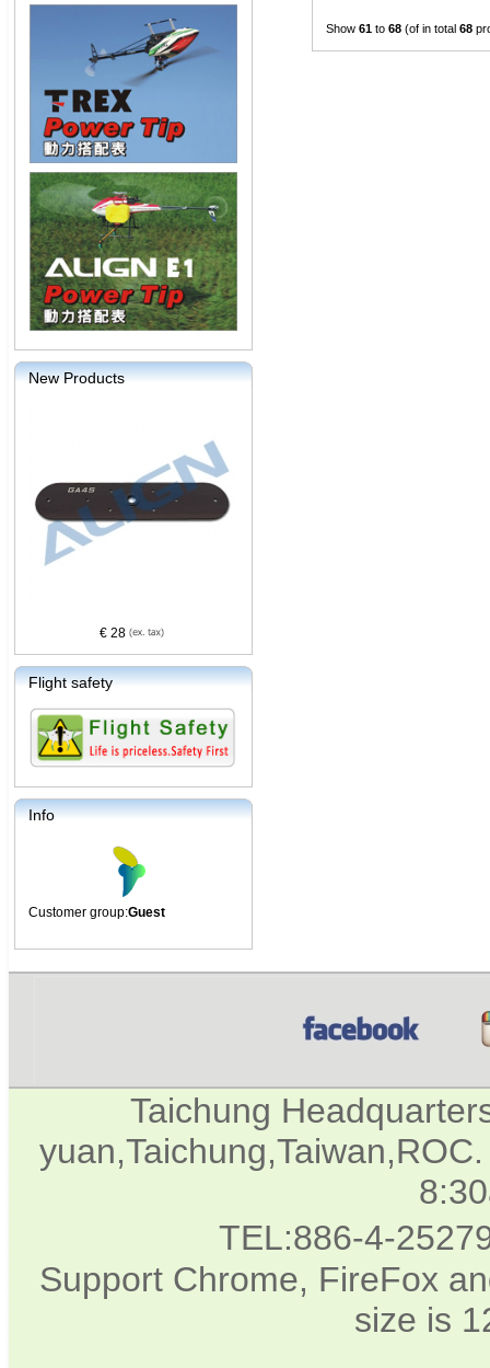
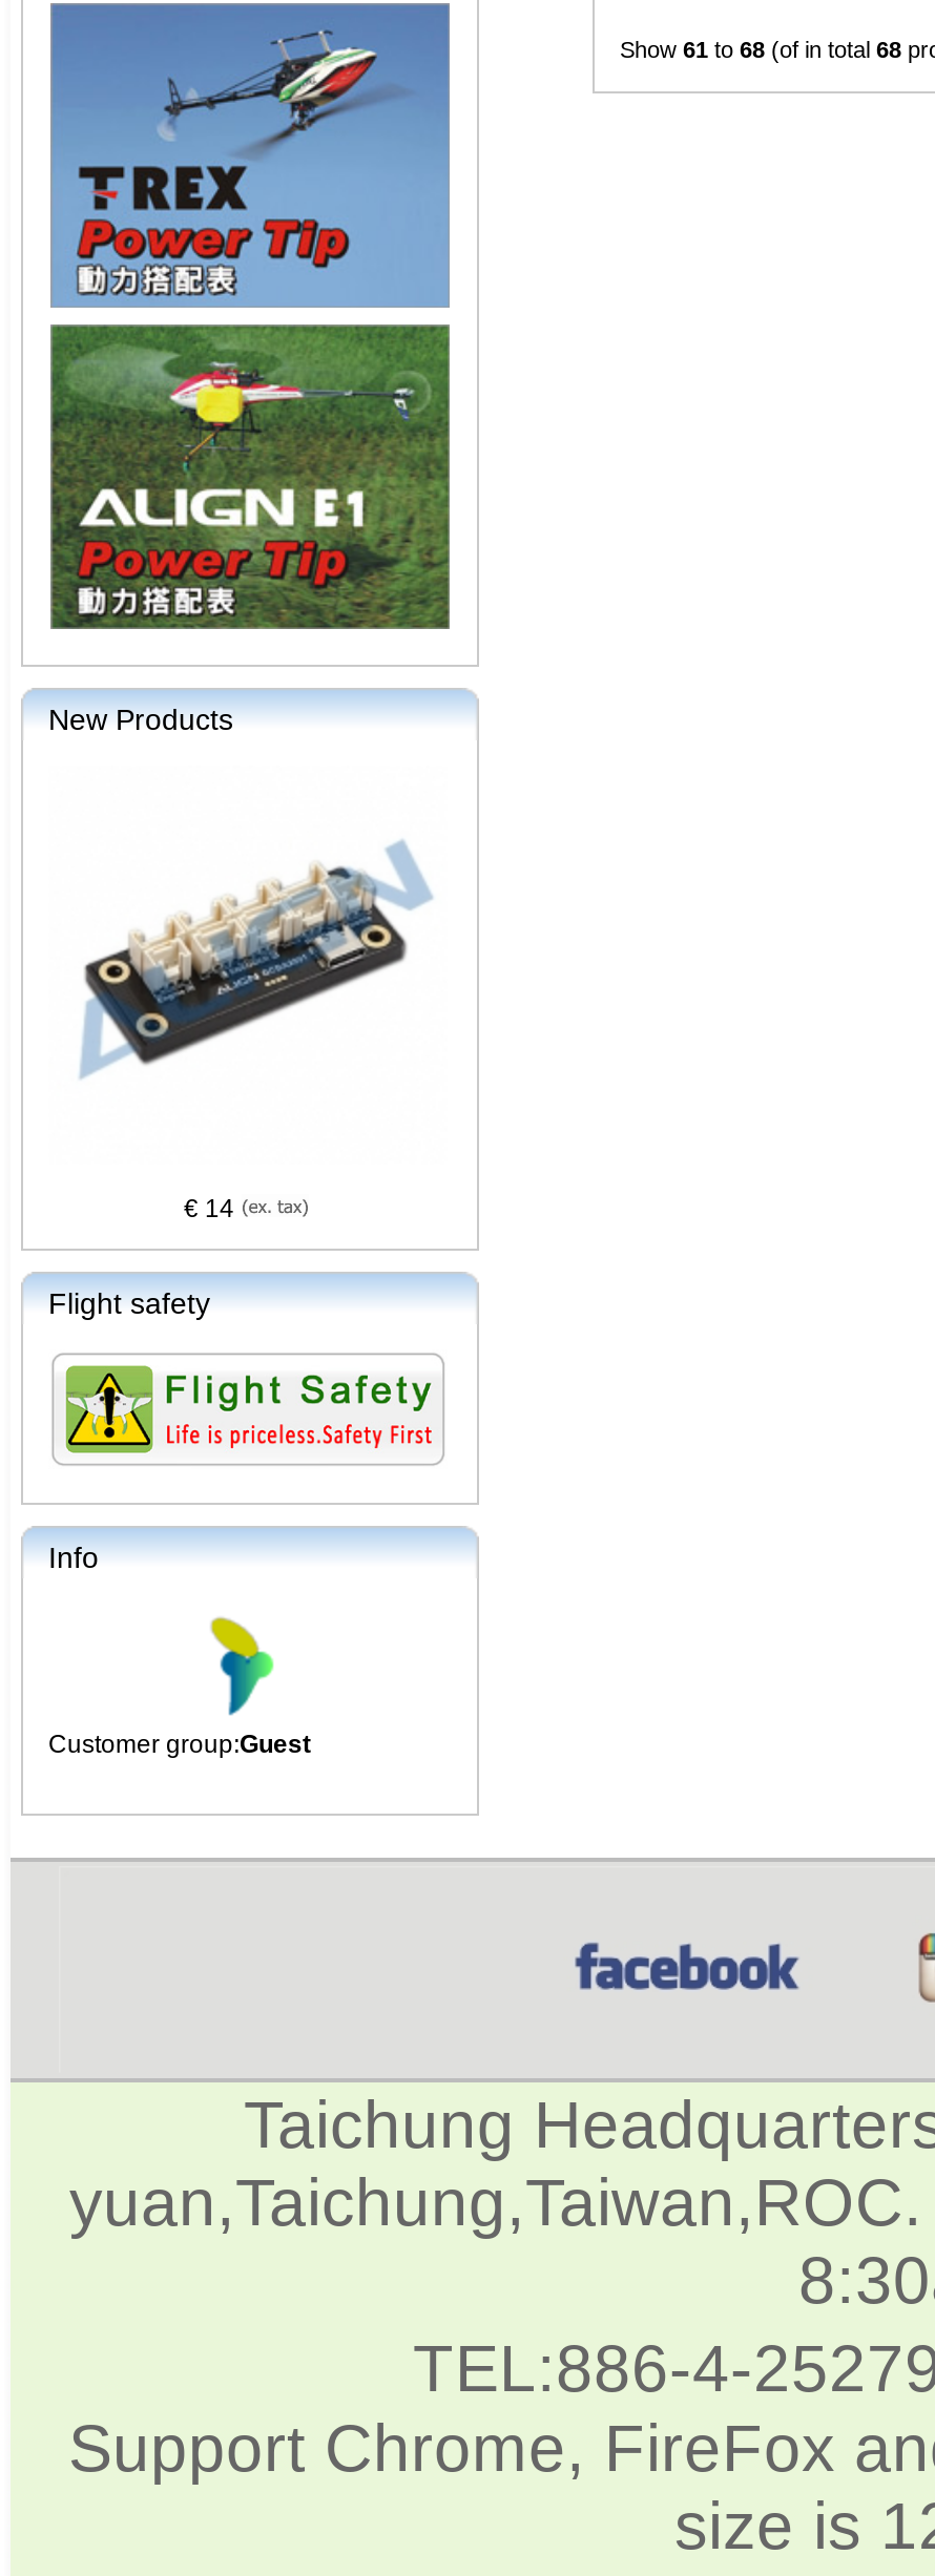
- [image]
+ [image]

- € 28
+ € 14
